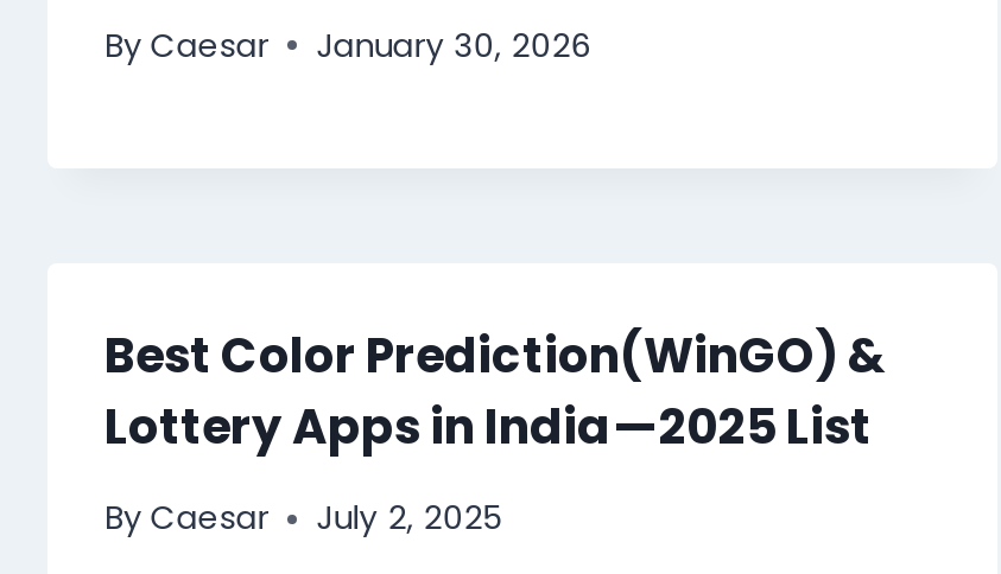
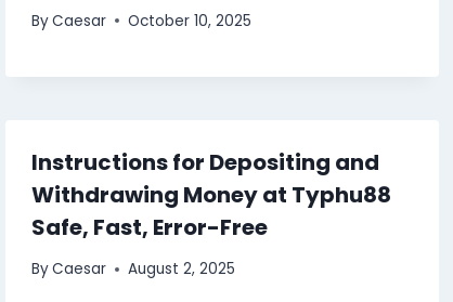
- By Caesar January 30, 2026
+ By Caesar October 10, 2025

- Best Color Prediction(WinGO) &
- Lottery Apps in India — 2025 List
+ Instructions for Depositing and
+ Withdrawing Money at Typhu88
+ Safe, Fast, Error-Free

- By Caesar July 2, 2025
+ By Caesar August 2, 2025
